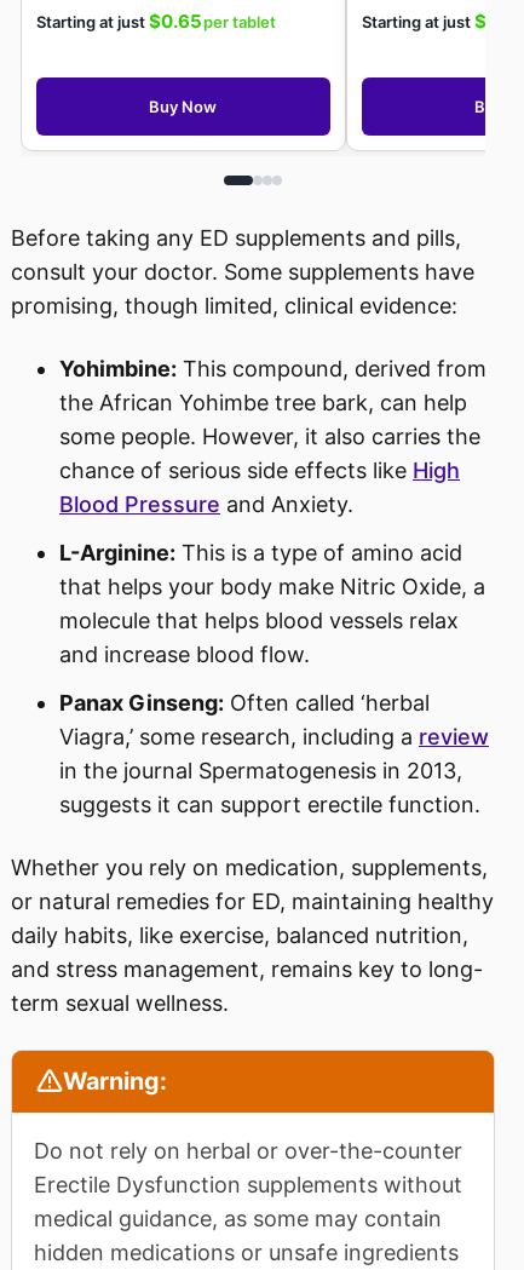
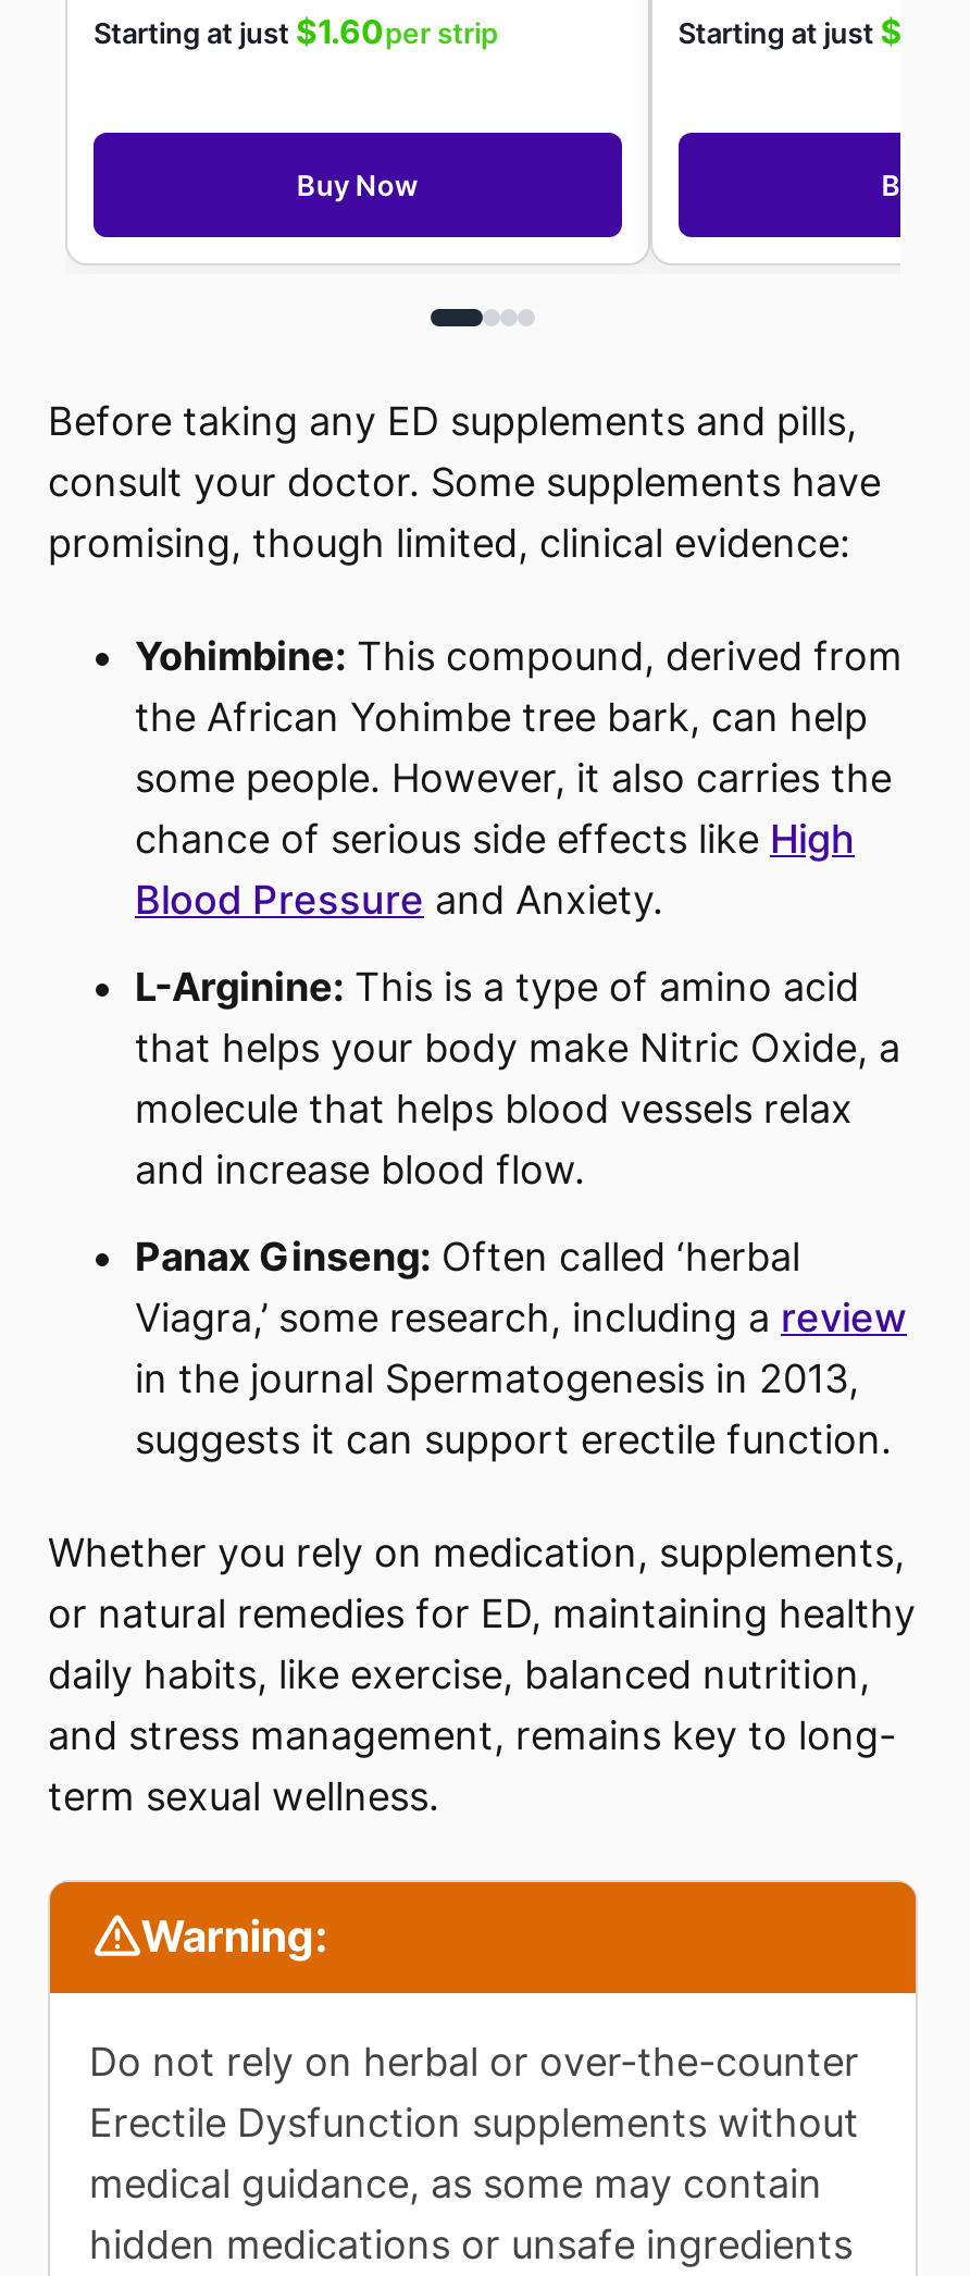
- Starting at just $0.65per tablet
+ Starting at just $1.60per strip
